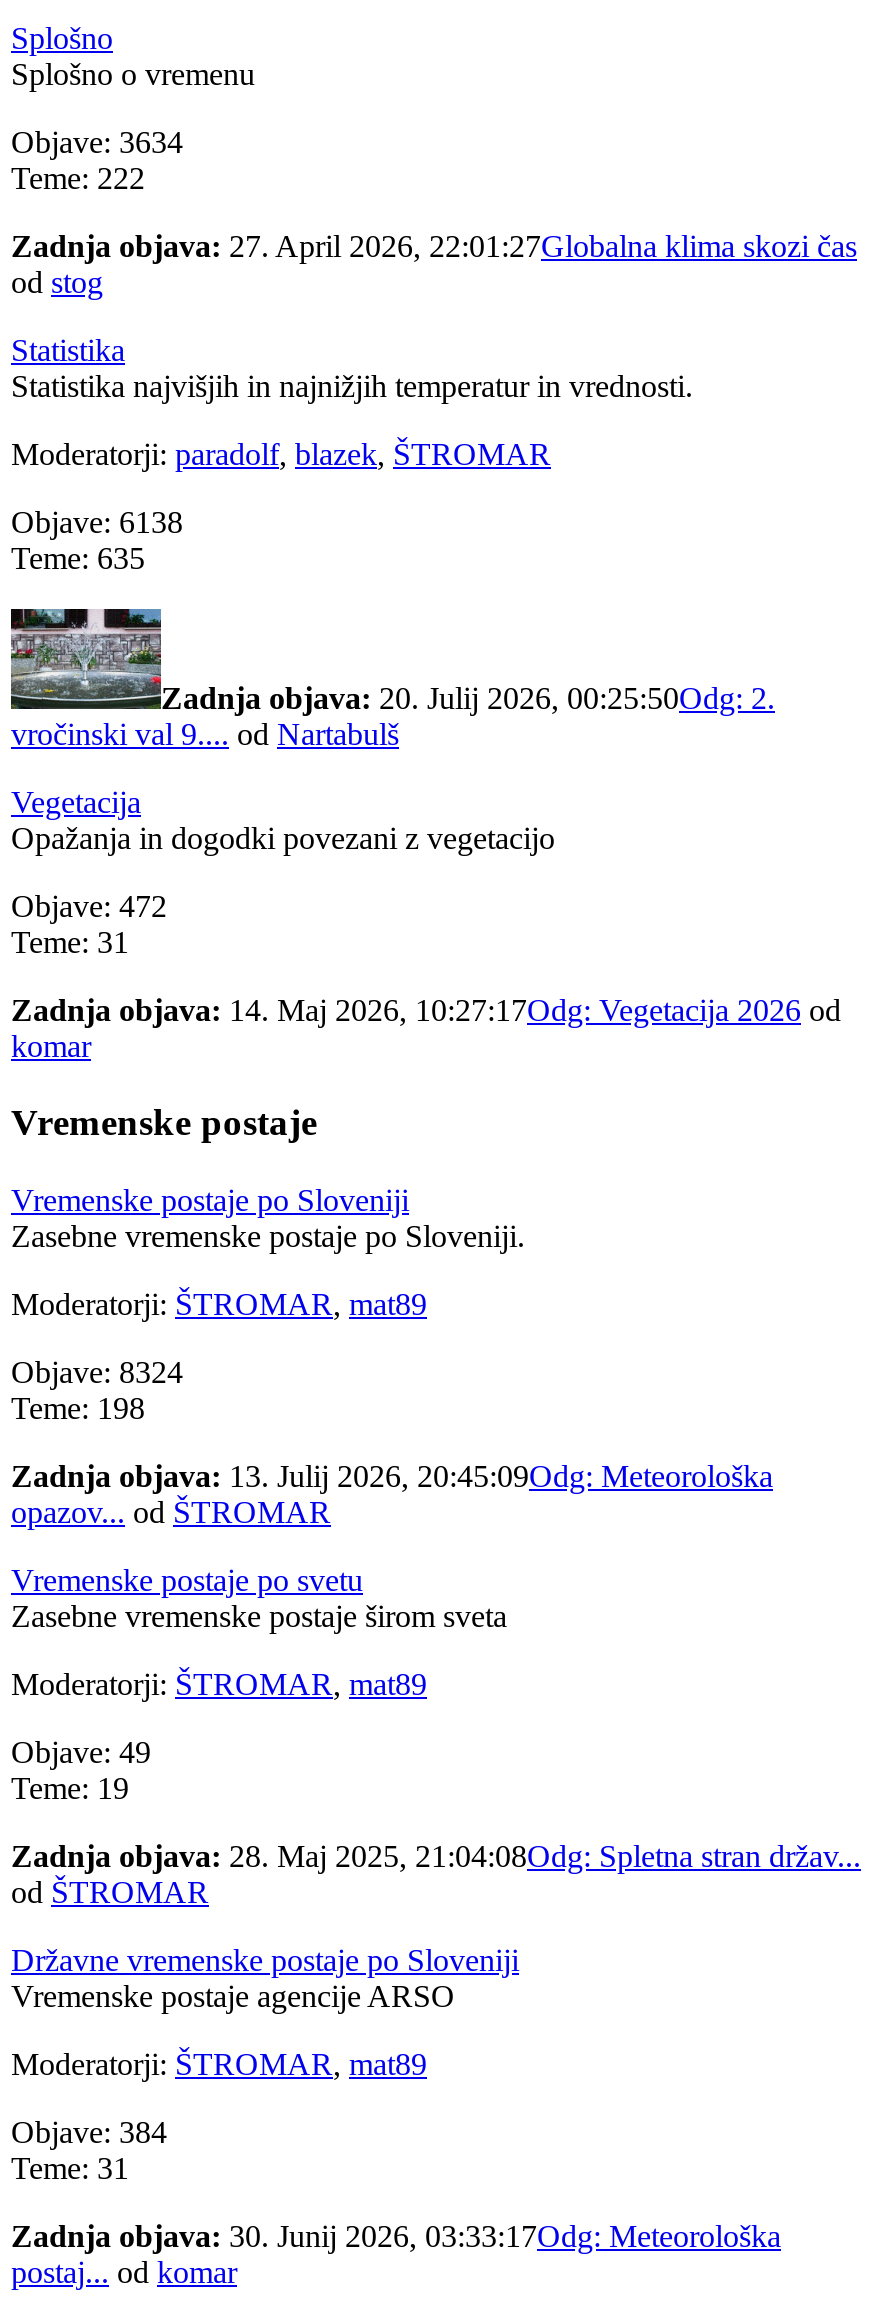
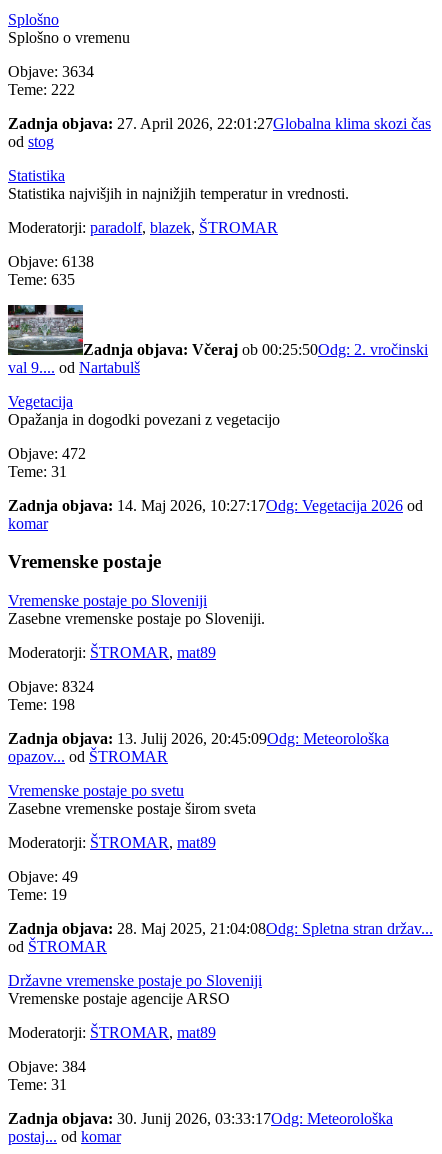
- Zadnja objava: 20. Julij 2026, 00:25:50Odg: 2.
- vročinski val 9.... od Nartabulš
+ Zadnja objava: Včeraj ob 00:25:50Odg: 2. vročinski
+ val 9.... od Nartabulš
